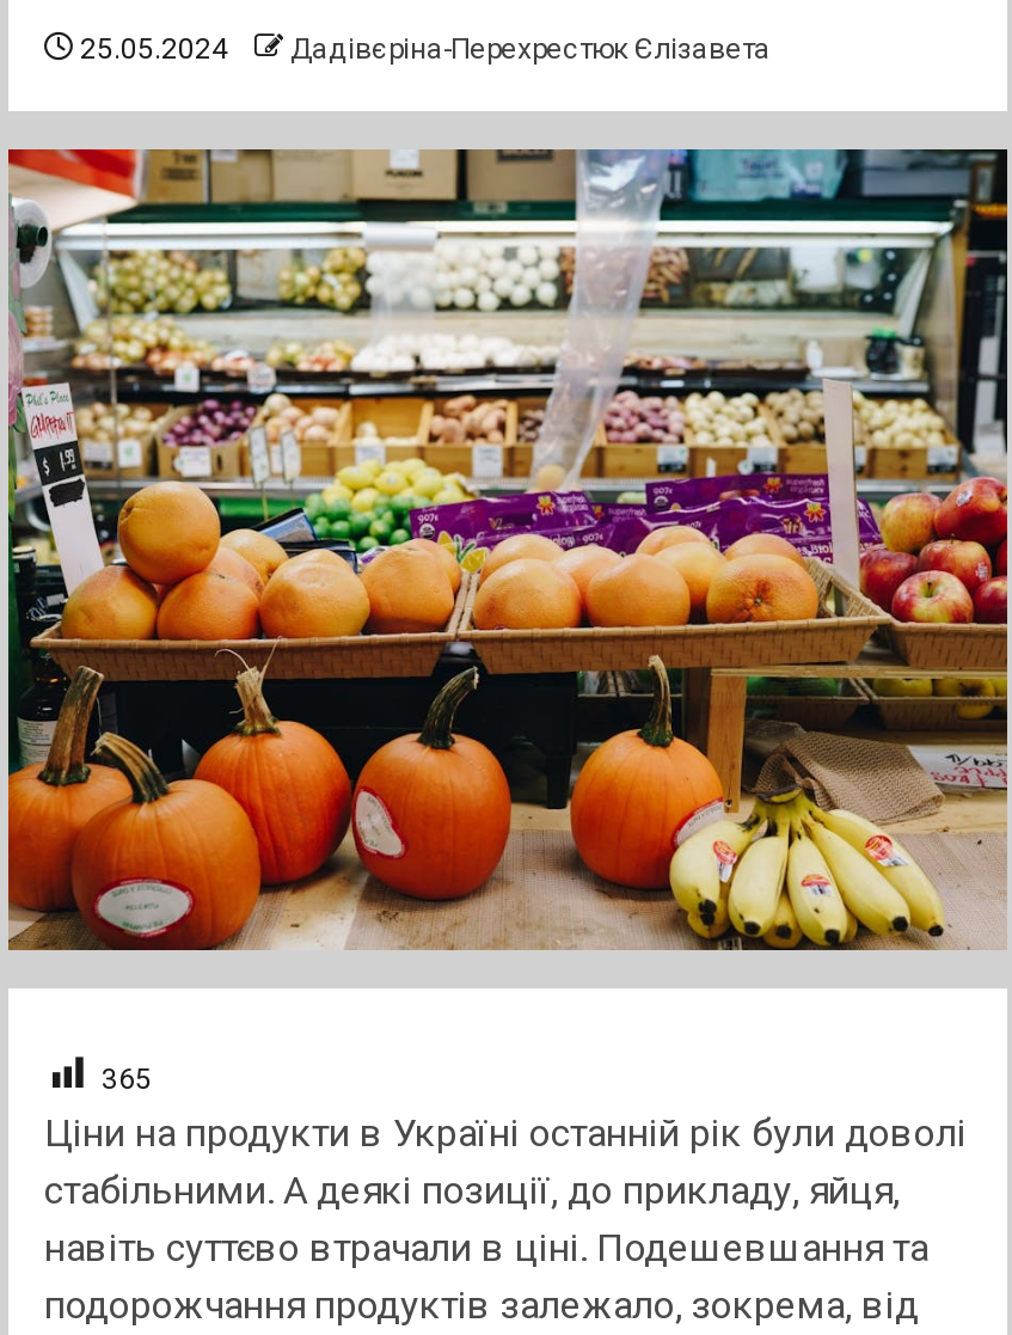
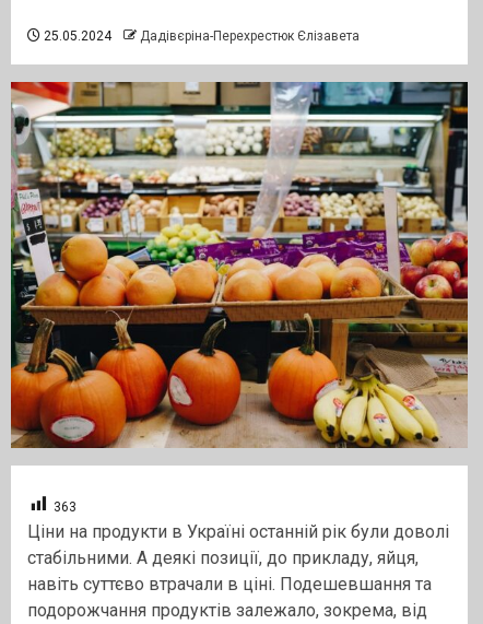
- 365
+ 363
